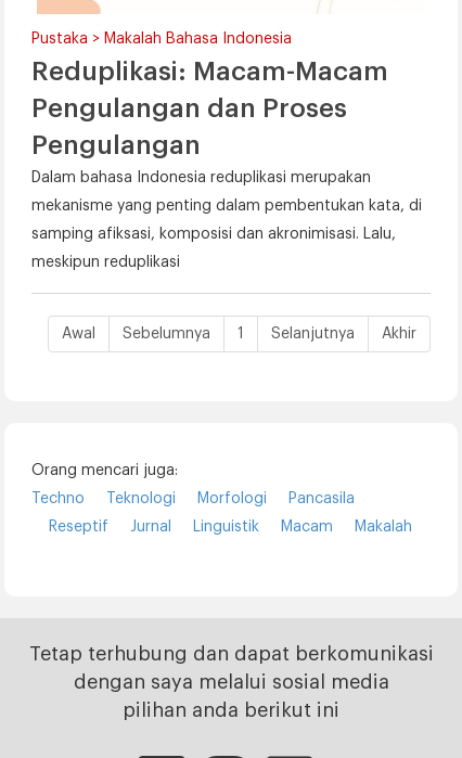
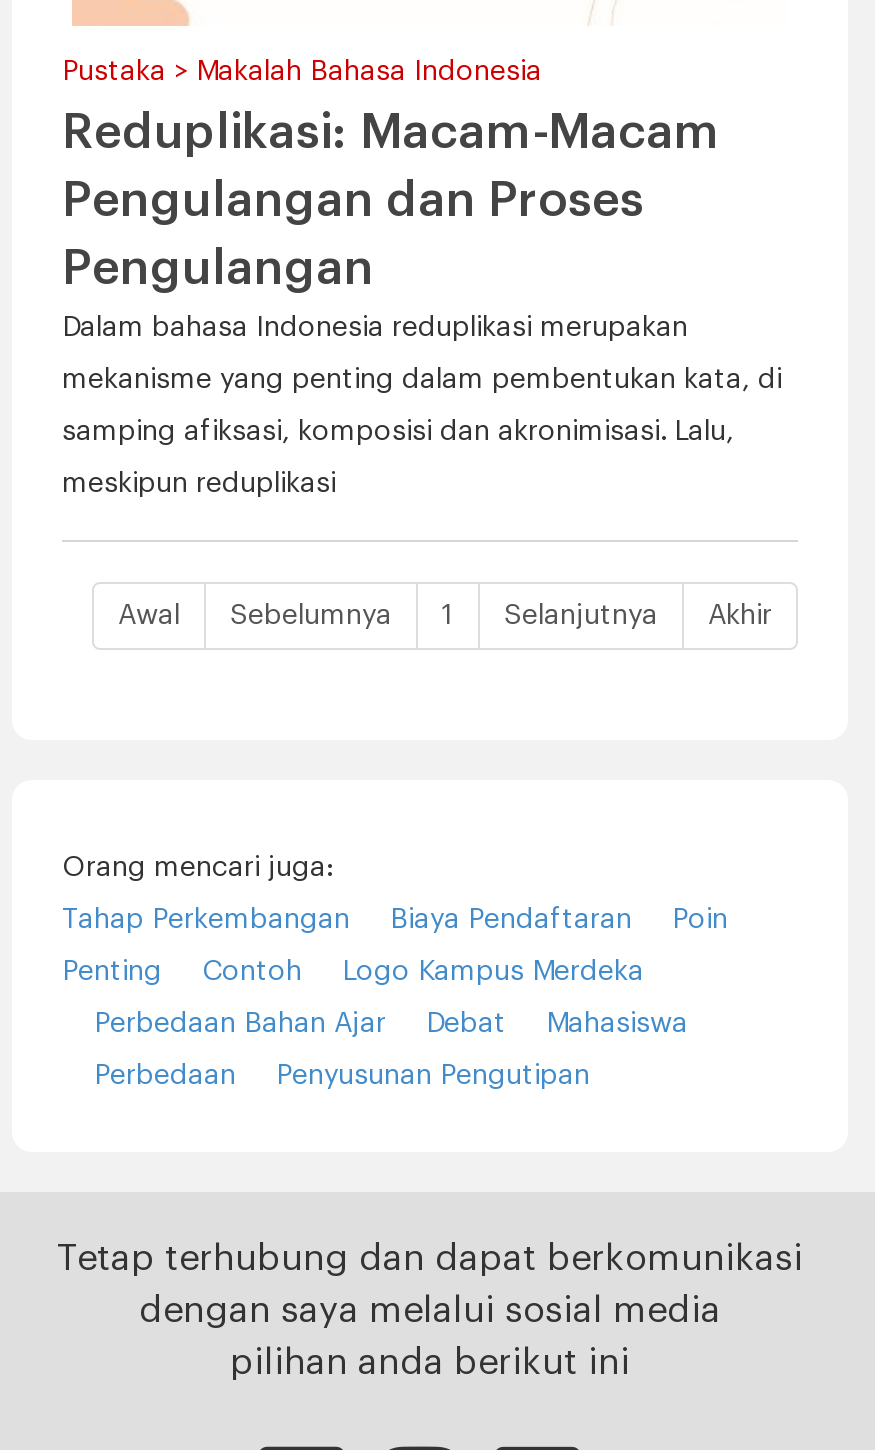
- Techno
- Teknologi
- Morfologi
- Pancasila
- Reseptif
- Jurnal
- Linguistik
- Macam
- Makalah
+ Tahap Perkembangan
+ Biaya Pendaftaran
+ Poin
+ Penting
+ Contoh
+ Logo Kampus Merdeka
+ Perbedaan Bahan Ajar
+ Debat
+ Mahasiswa
+ Perbedaan
+ Penyusunan Pengutipan
